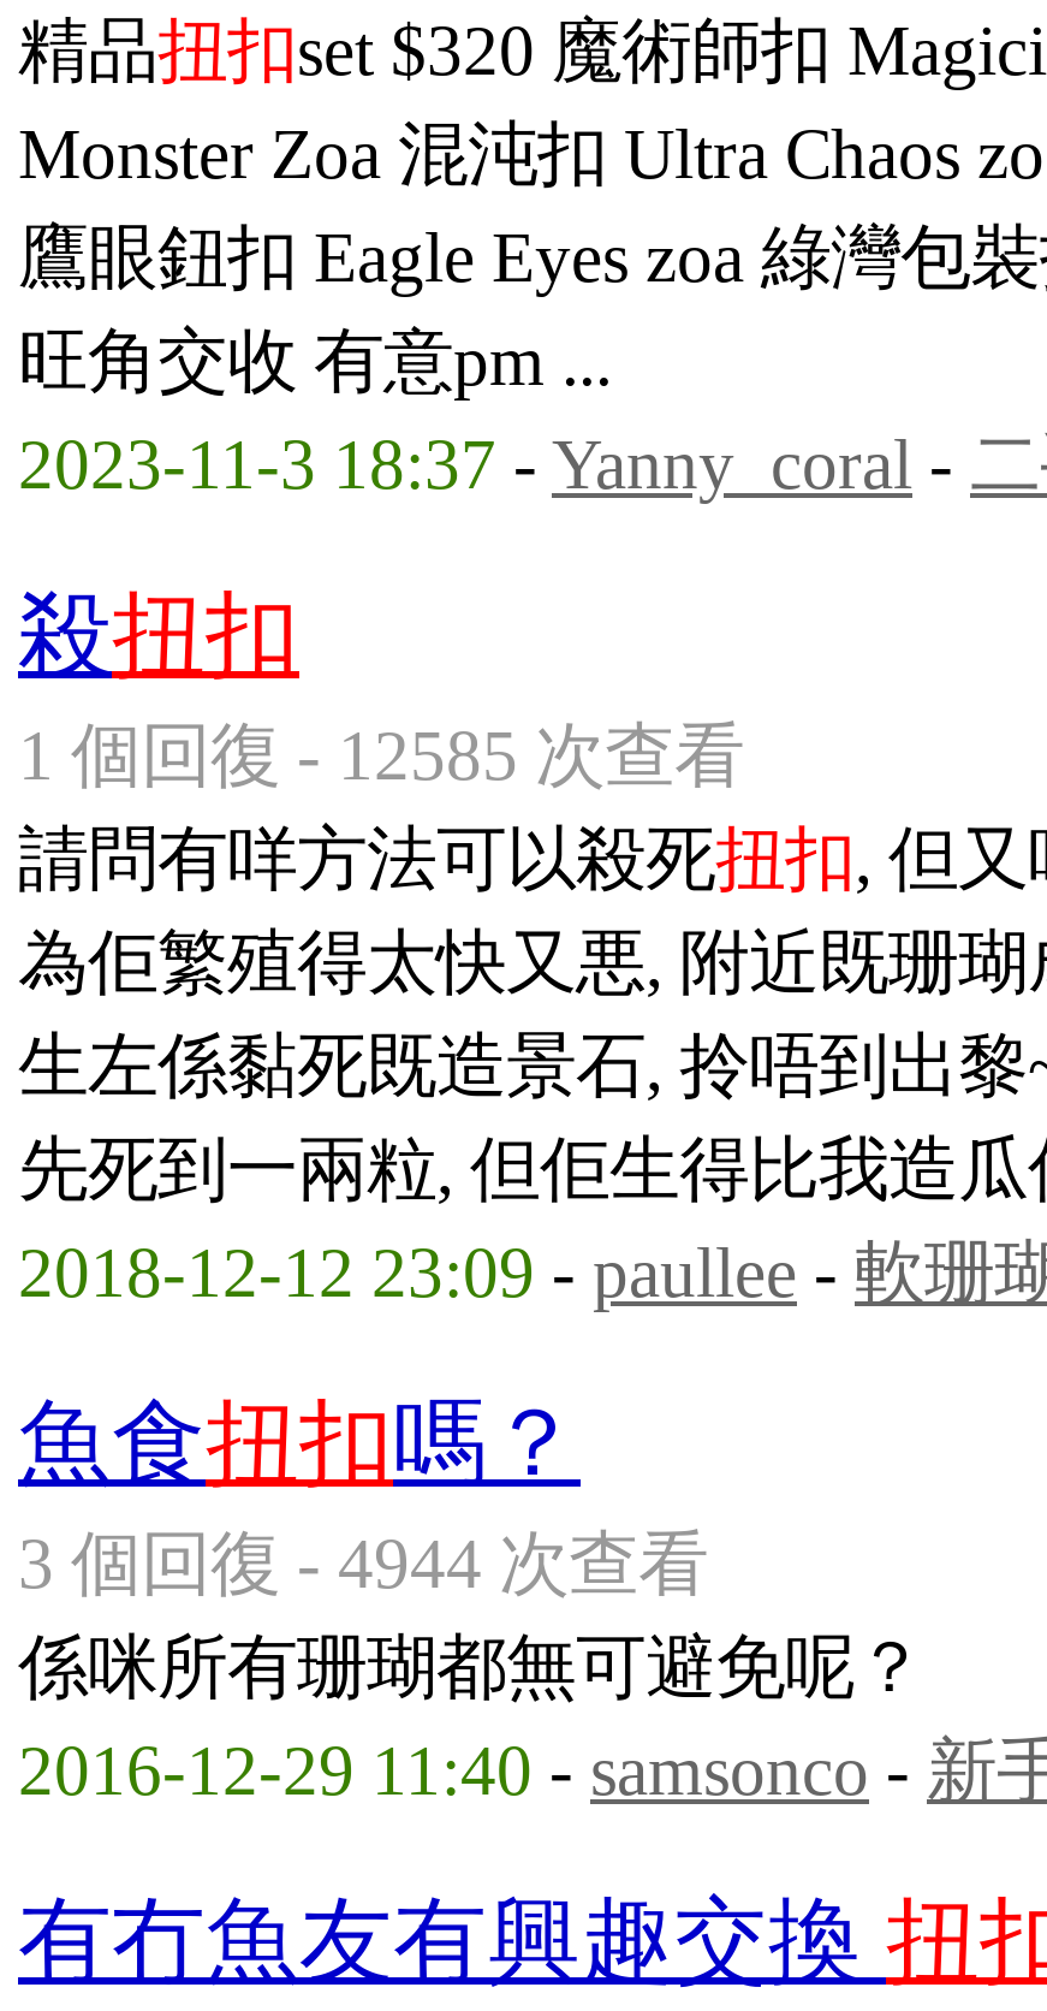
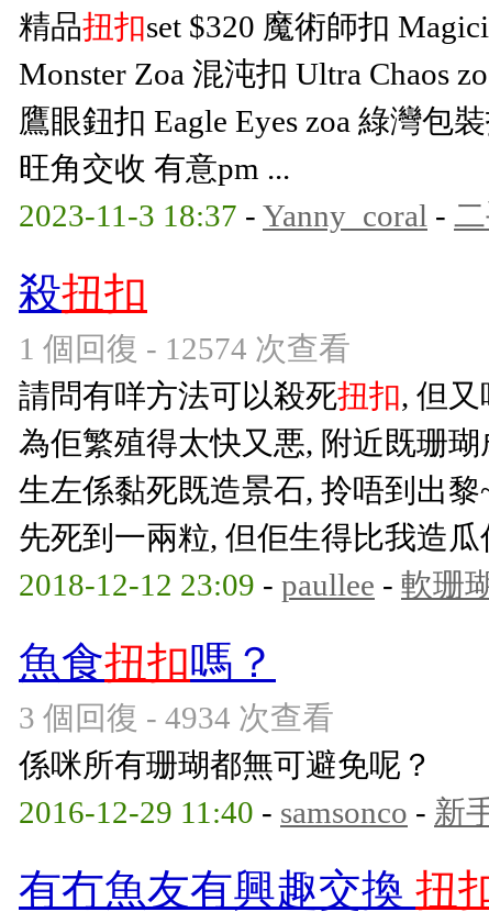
- 1 個回復 - 12585 次查看
+ 1 個回復 - 12574 次查看

- 3 個回復 - 4944 次查看
+ 3 個回復 - 4934 次查看
